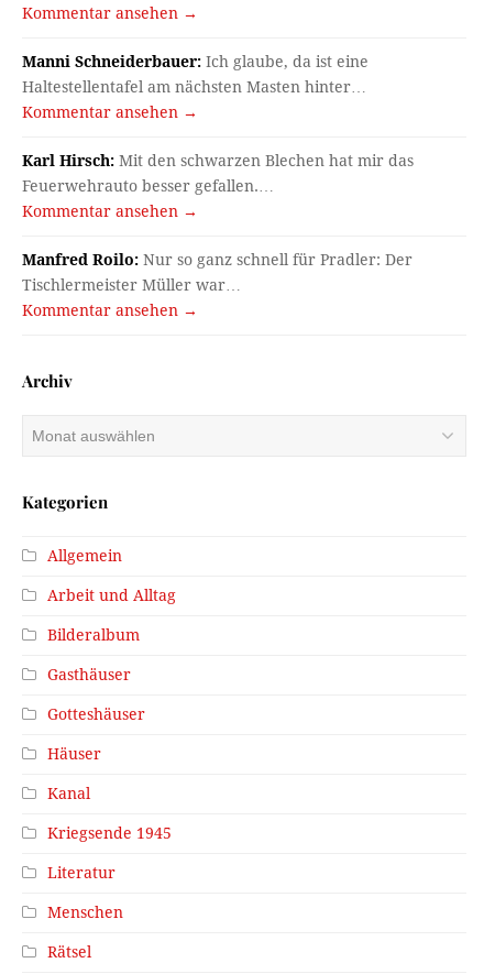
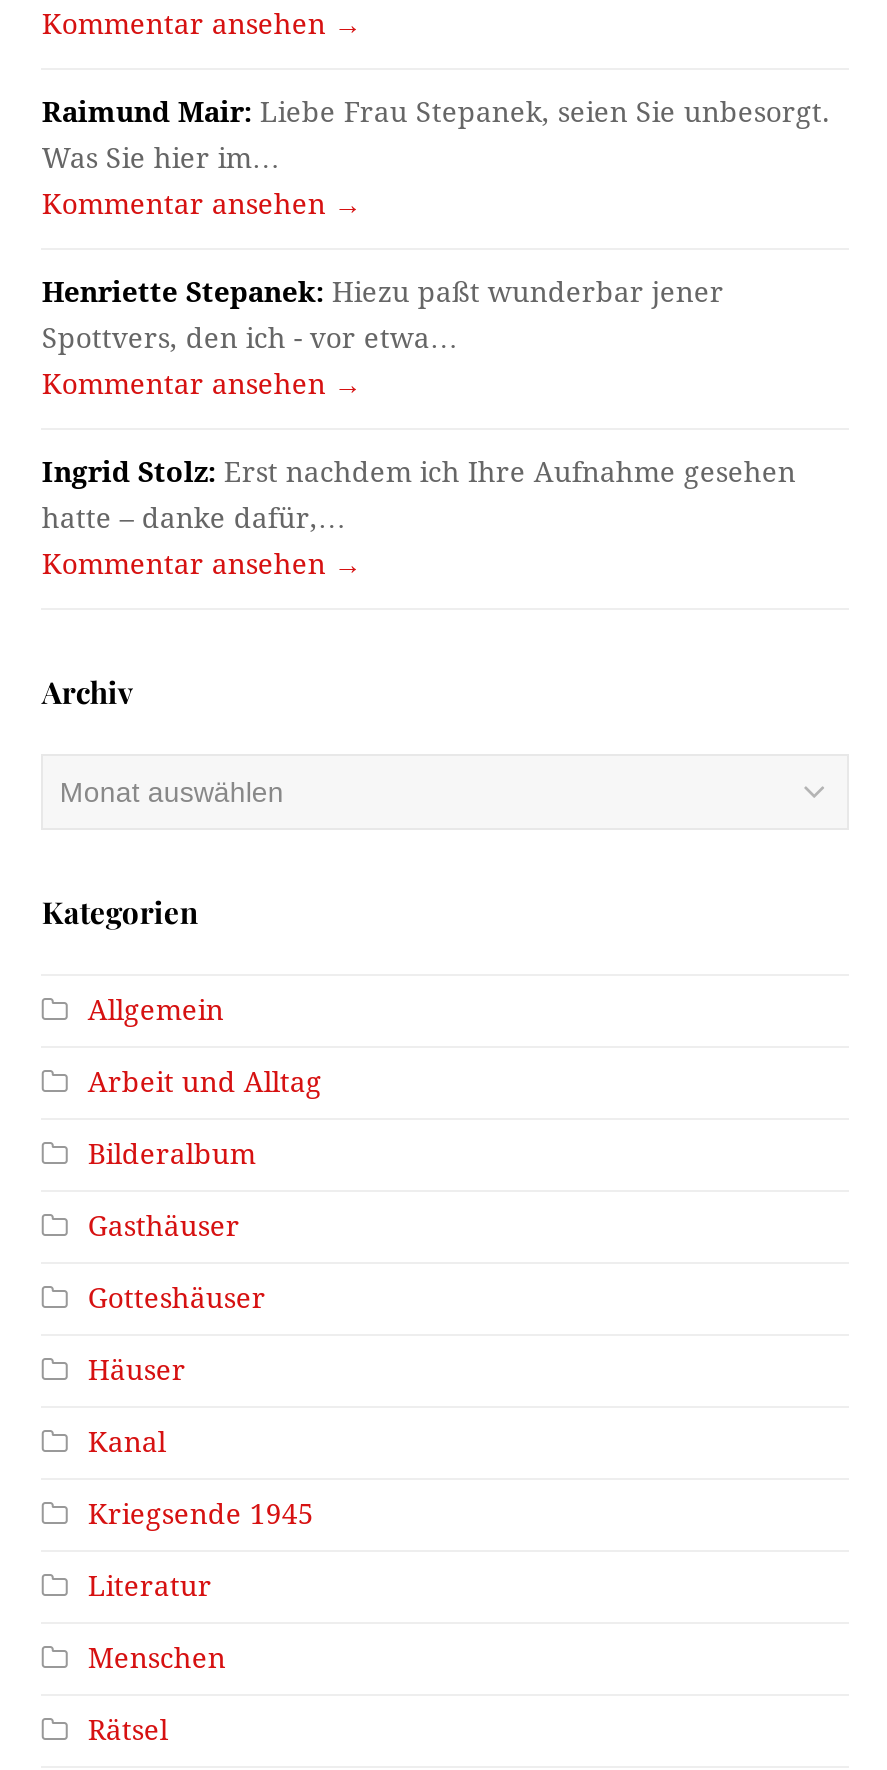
- Manni Schneiderbauer: Ich glaube, da ist eine
- Haltestellentafel am nächsten Masten hinter…
+ Raimund Mair: Liebe Frau Stepanek, seien Sie unbesorgt.
+ Was Sie hier im…

- Karl Hirsch: Mit den schwarzen Blechen hat mir das
- Feuerwehrauto besser gefallen.…
+ Henriette Stepanek: Hiezu paßt wunderbar jener
+ Spottvers, den ich - vor etwa…

- Manfred Roilo: Nur so ganz schnell für Pradler: Der
- Tischlermeister Müller war…
+ Ingrid Stolz: Erst nachdem ich Ihre Aufnahme gesehen
+ hatte – danke dafür,…
